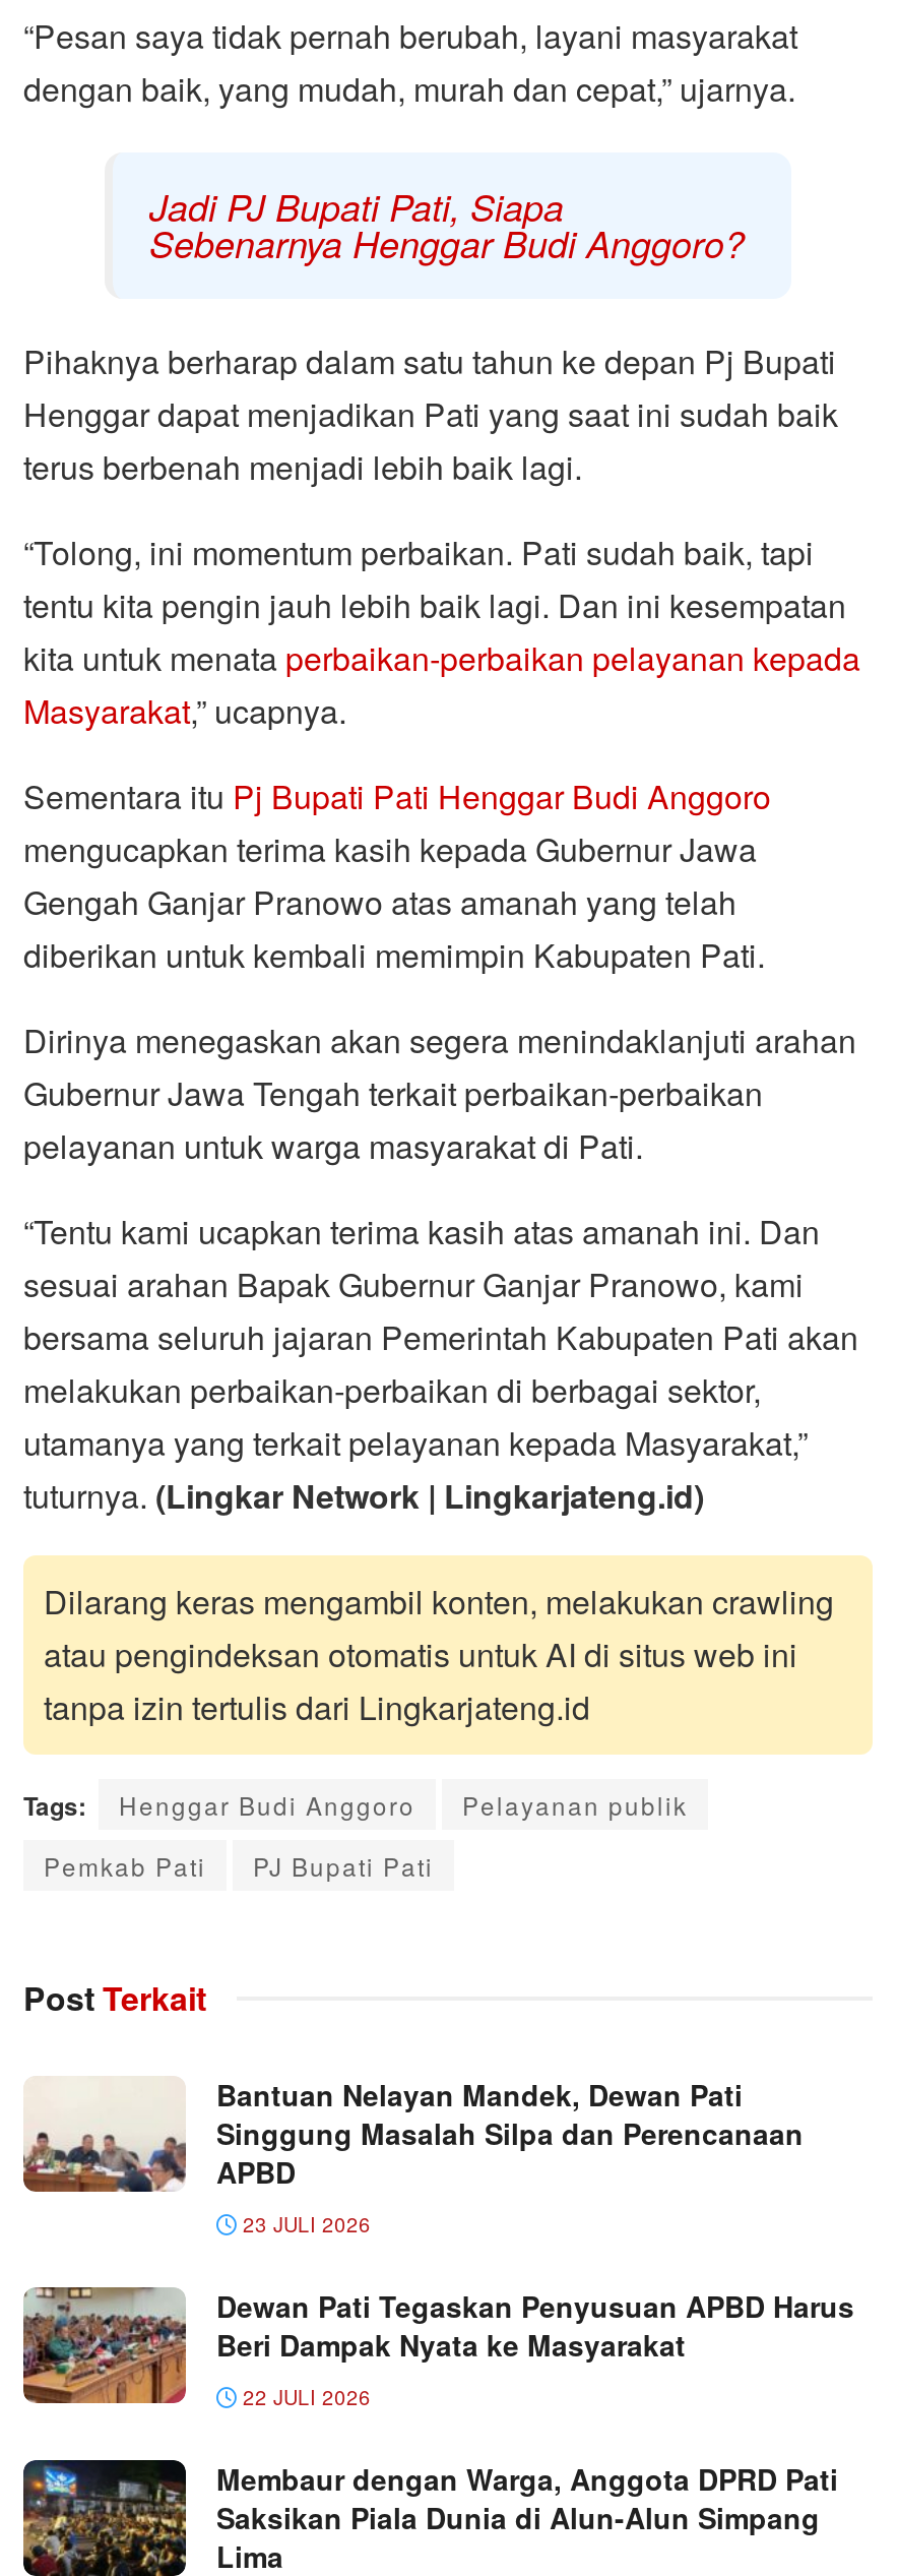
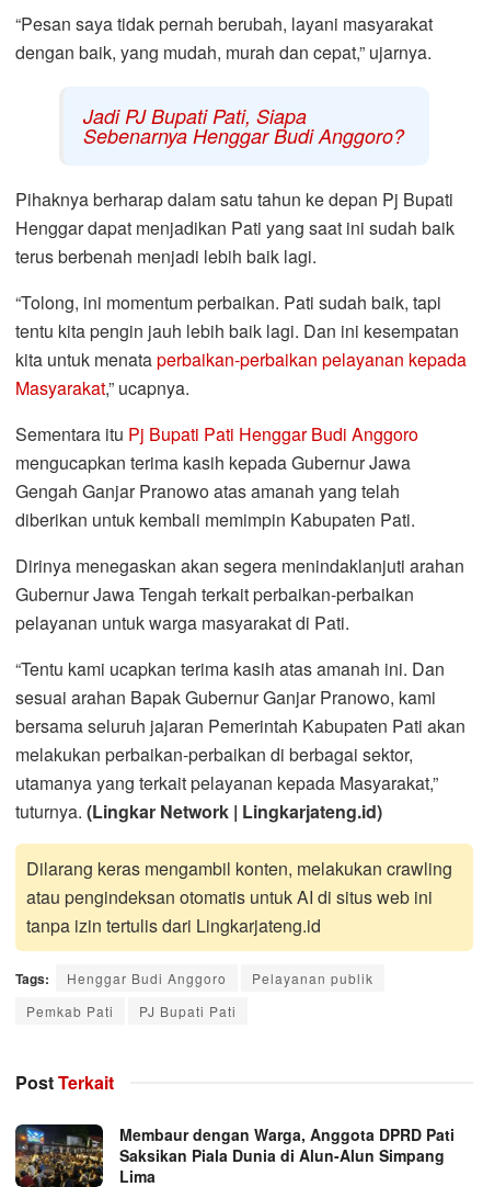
- [image]
- Bantuan Nelayan Mandek, Dewan Pati
- Singgung Masalah Silpa dan Perencanaan
- APBD
- 23 JULI 2026
- Dewan Pati Tegaskan Penyusuan APBD Harus
- Beri Dampak Nyata ke Masyarakat
- 22 JULI 2026

- [image]
